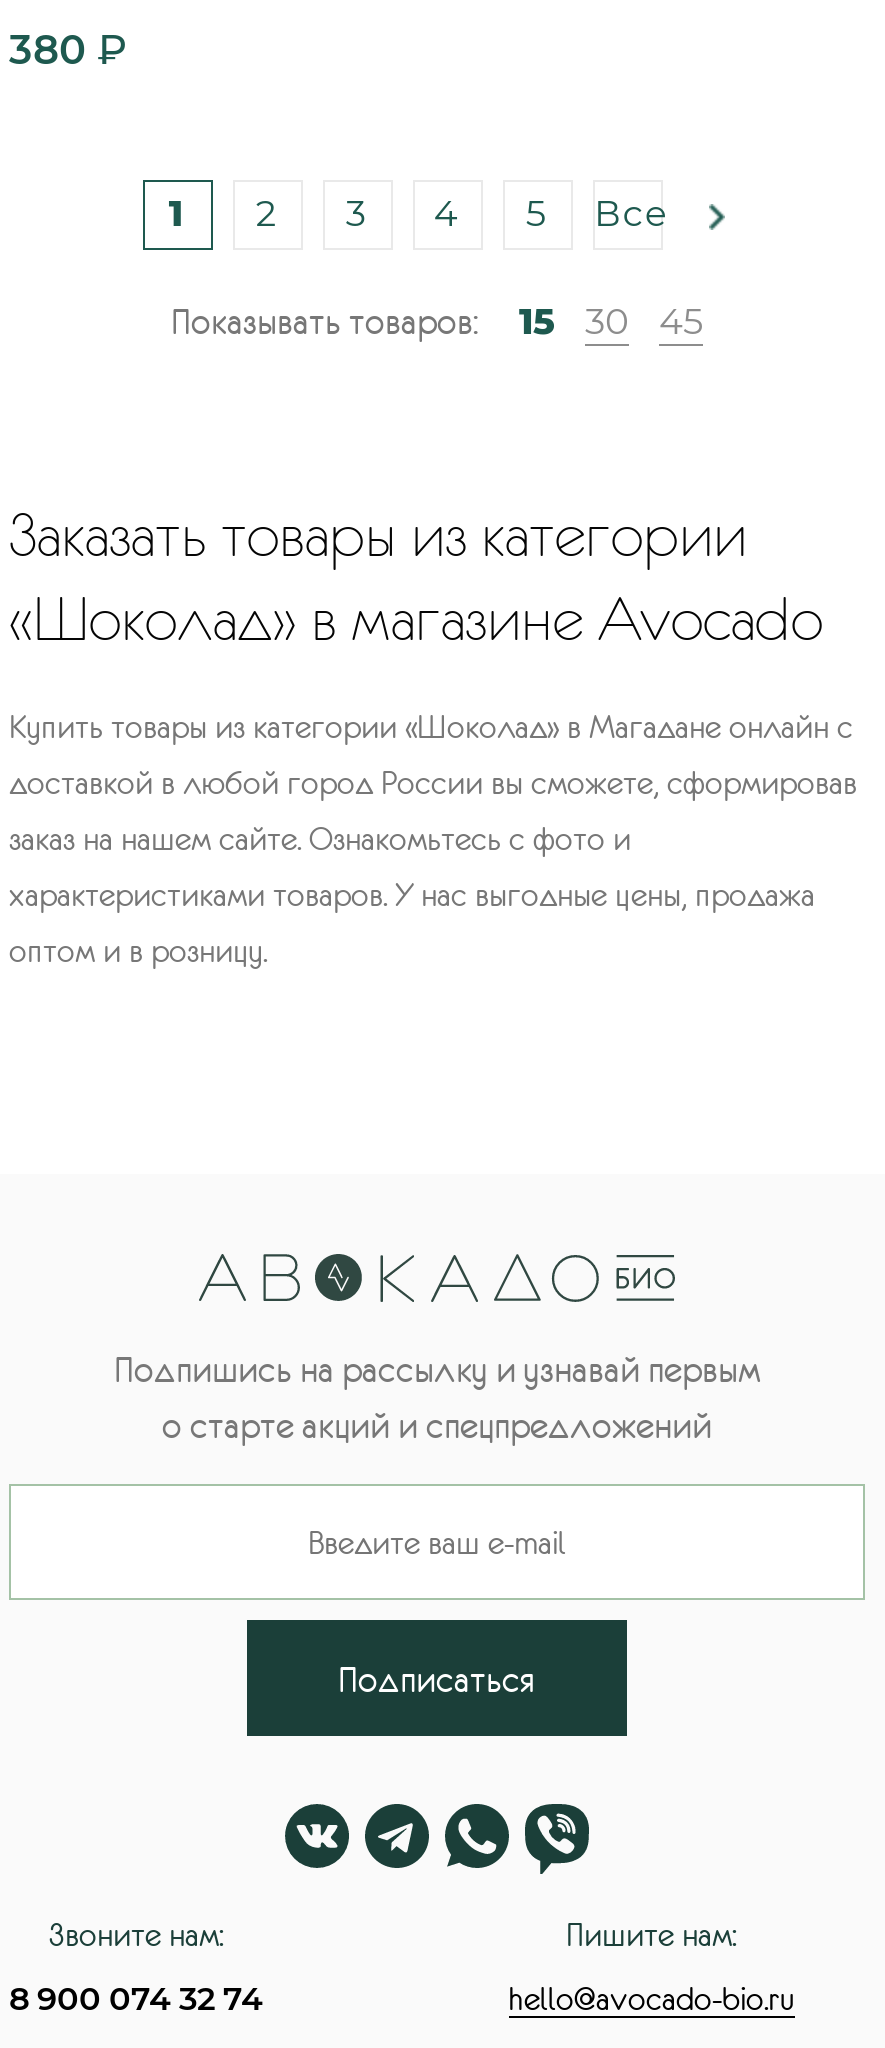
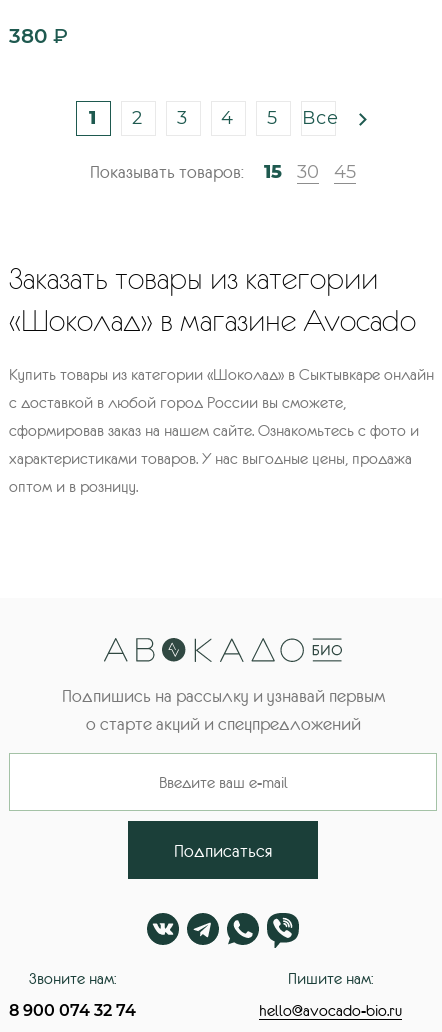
- Купить товары из категории «Шоколад» в Магадане онлайн с
+ Купить товары из категории «Шоколад» в Сыктывкаре онлайн

- доставкой в любой город России вы сможете, сформировав
+ с доставкой в любой город России вы сможете,

- заказ на нашем сайте. Ознакомьтесь с фото и
+ сформировав заказ на нашем сайте. Ознакомьтесь с фото и
